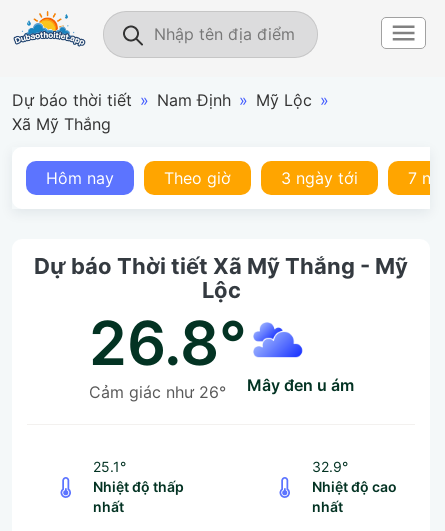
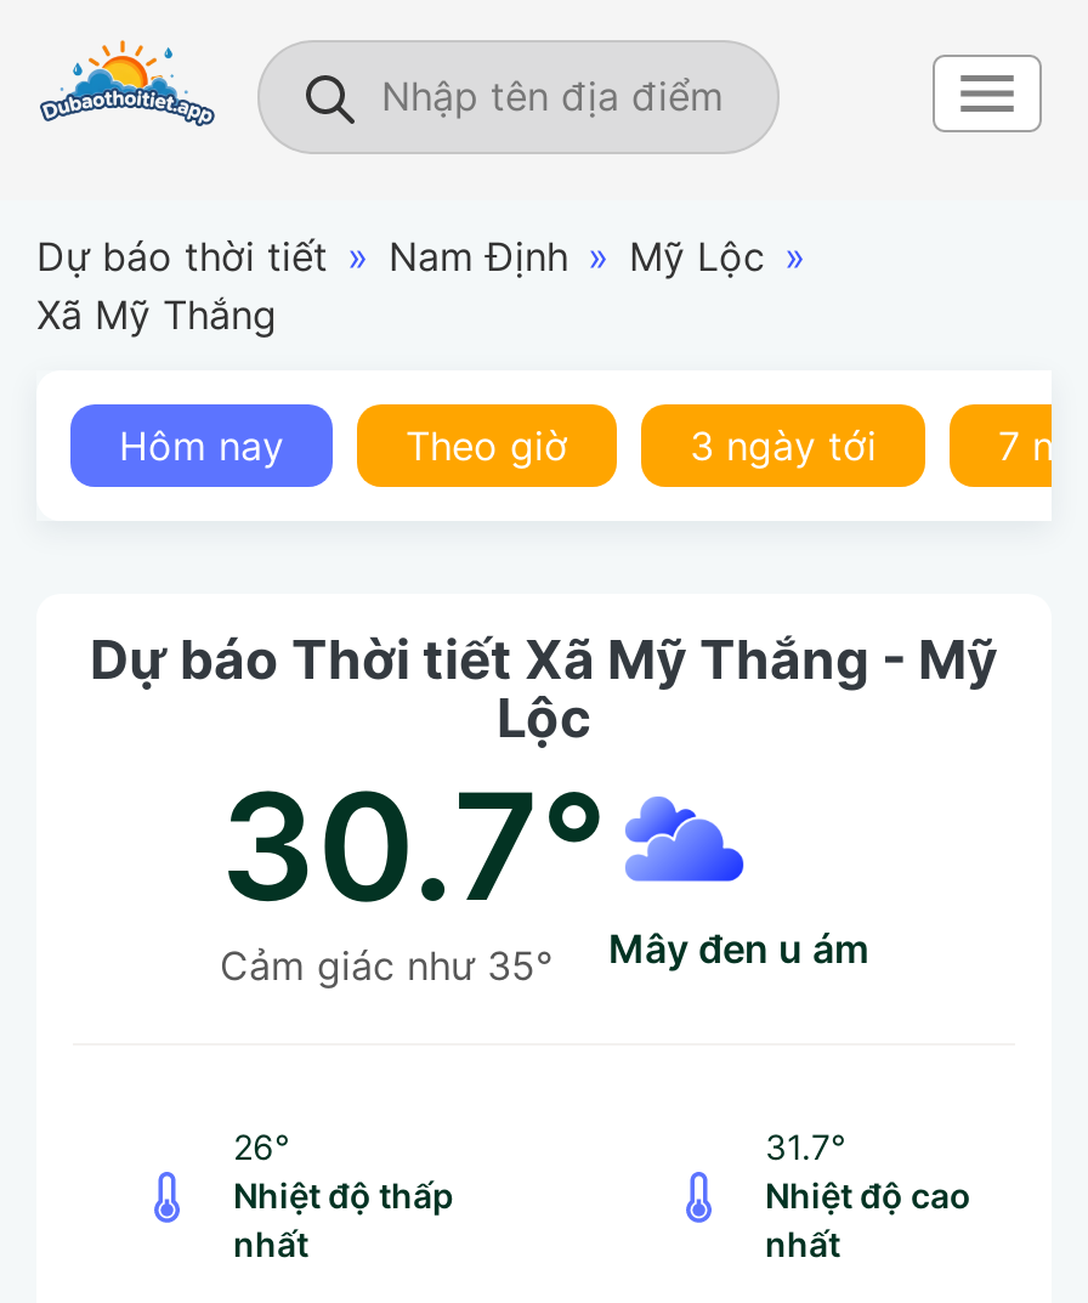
- 26.8°
+ 30.7°

- Cảm giác như 26° mây đen u ám
+ Cảm giác như 35° mây đen u ám

- 25.1°
+ 26°

- 32.9°
+ 31.7°
